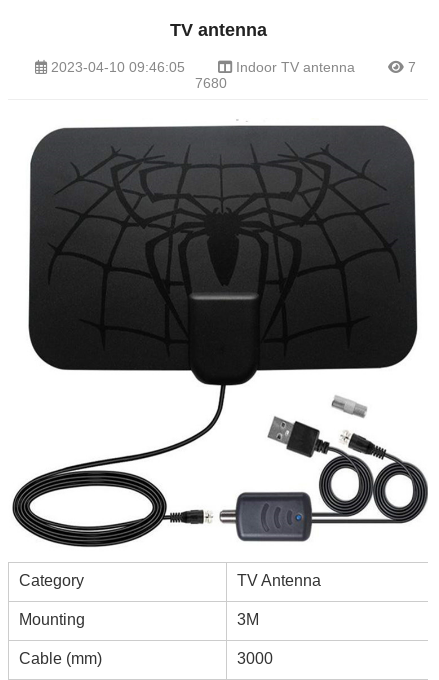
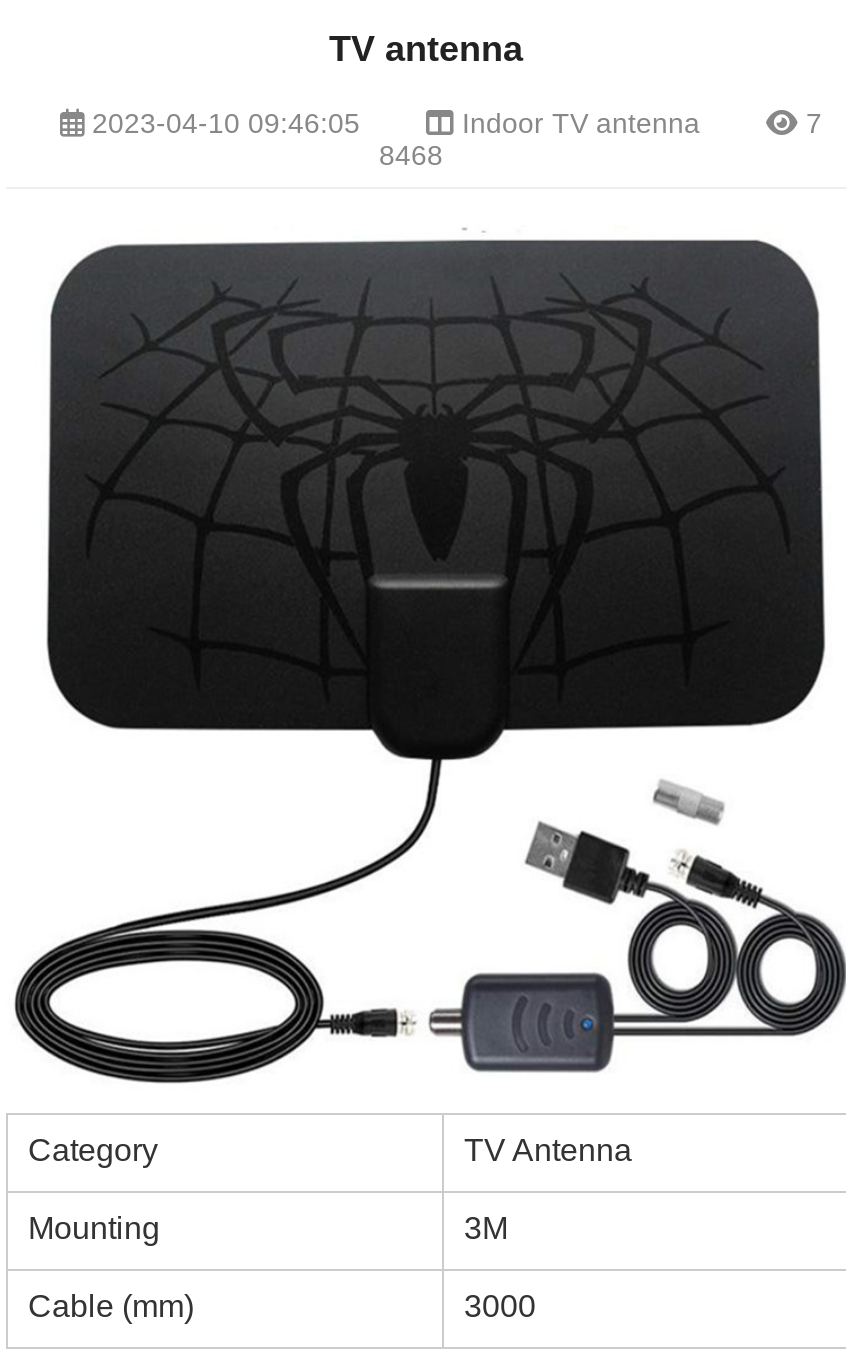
- 7680
+ 8468
